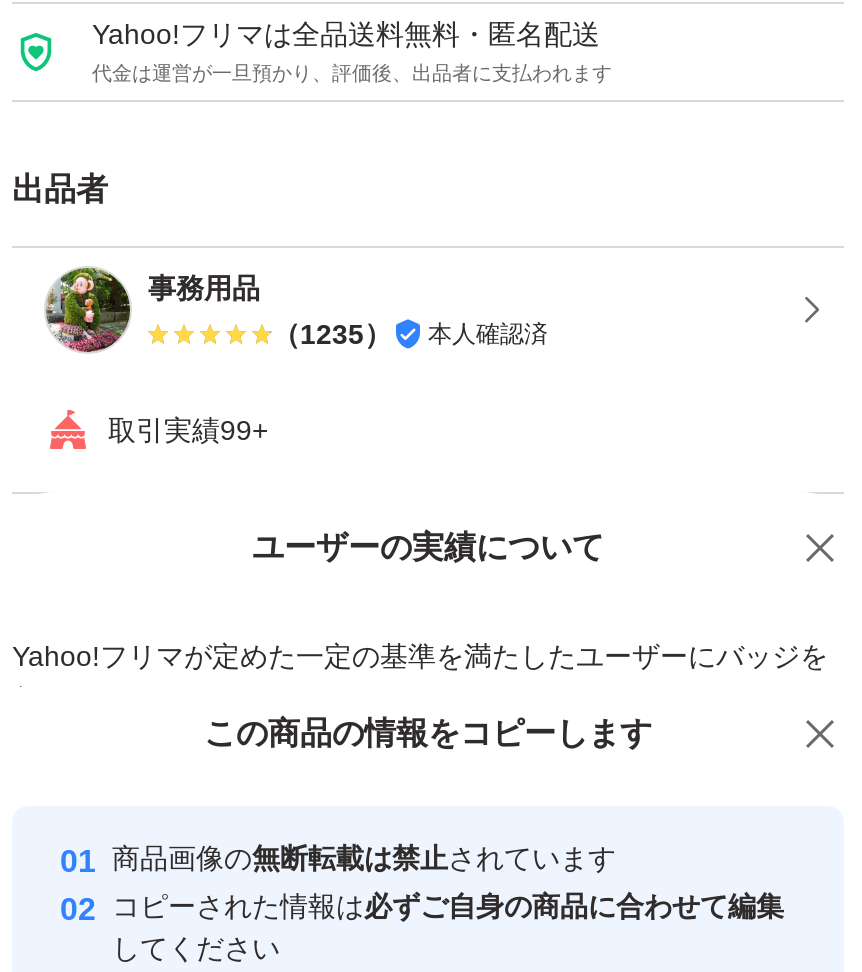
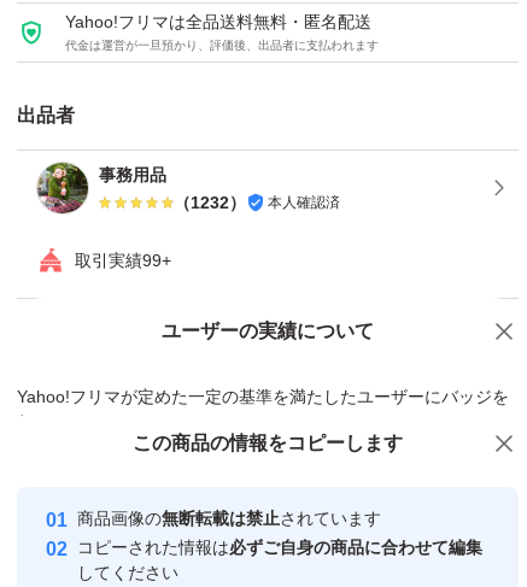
- （1235） 本人確認済
+ （1232） 本人確認済
